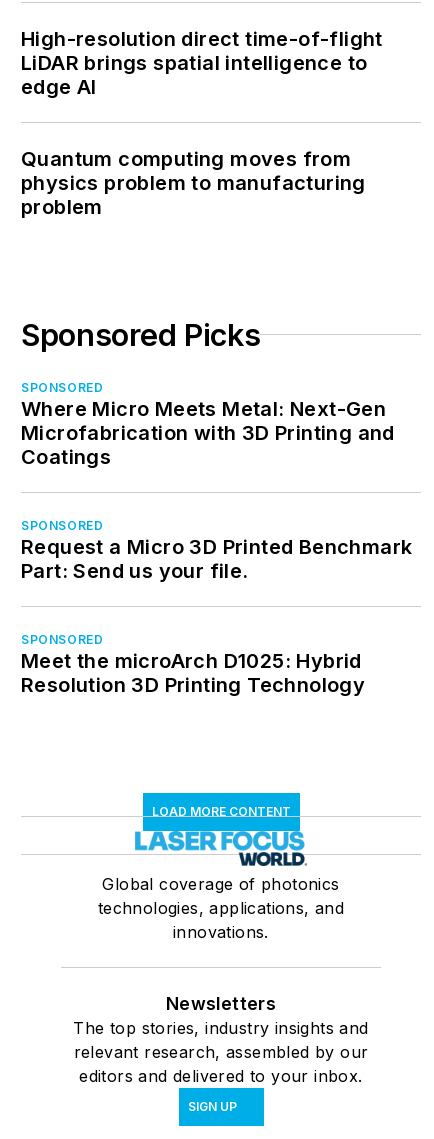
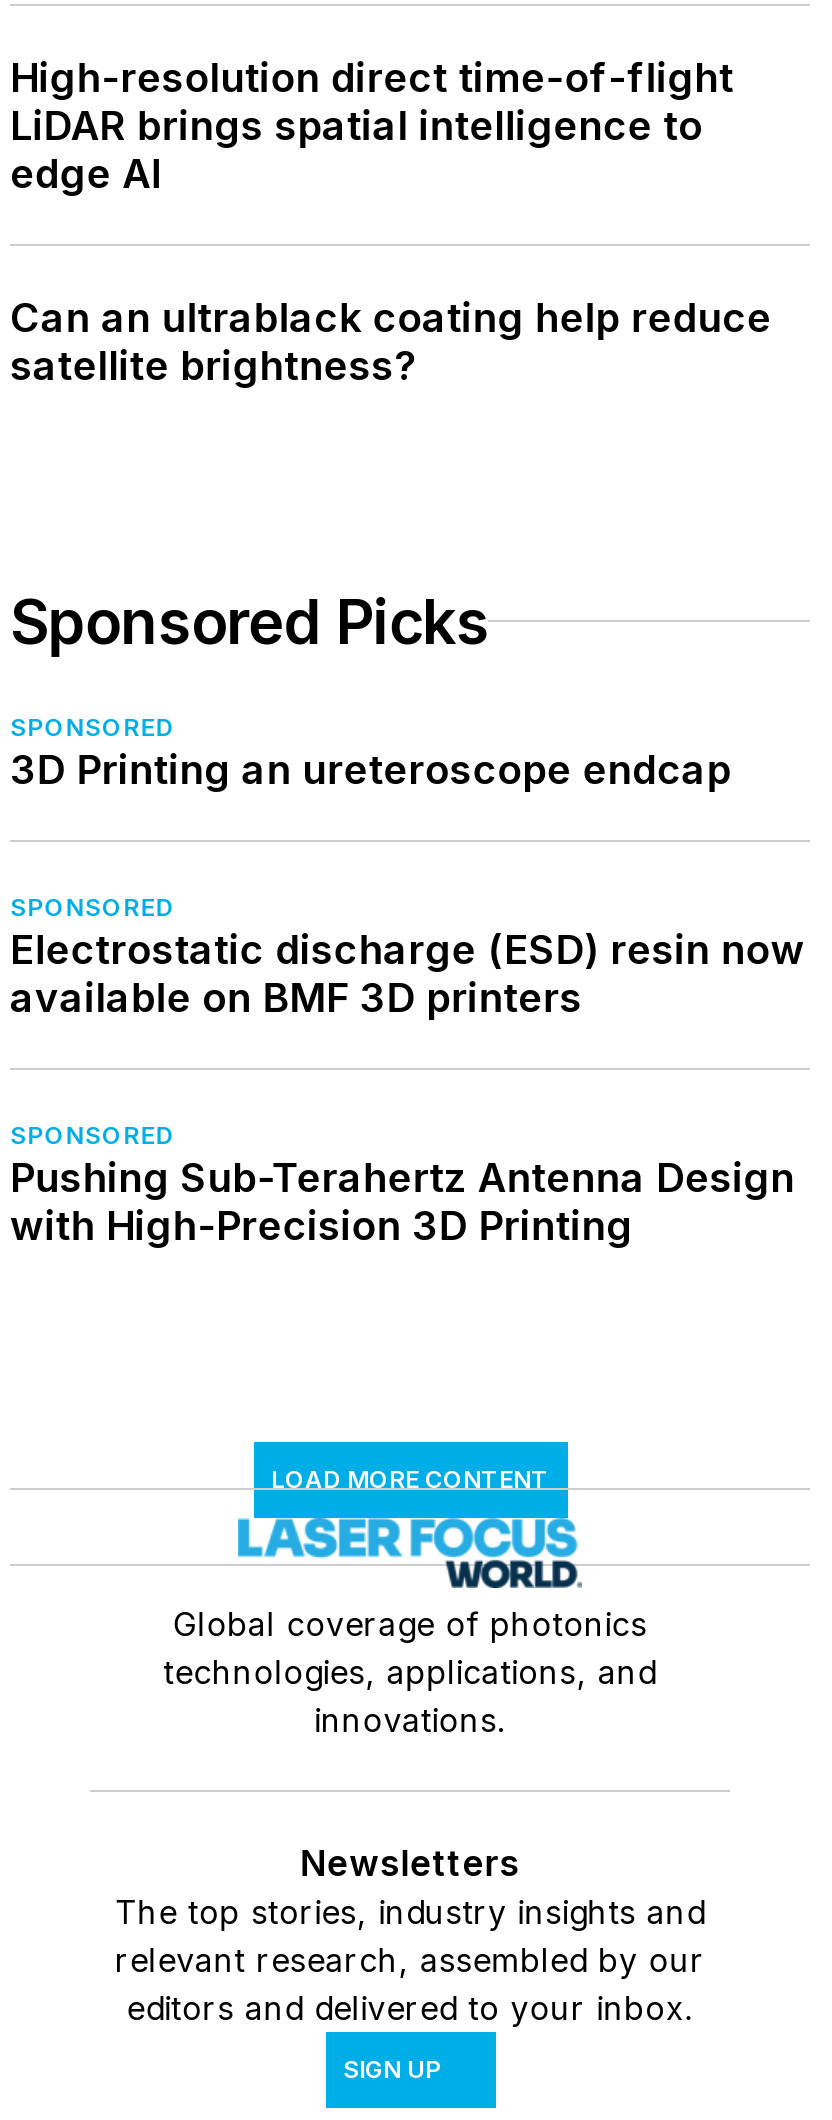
- Quantum computing moves from
- physics problem to manufacturing
- problem
+ Can an ultrablack coating help reduce
+ satellite brightness?

- Where Micro Meets Metal: Next-Gen
- Microfabrication with 3D Printing and
- Coatings
+ 3D Printing an ureteroscope endcap

- Request a Micro 3D Printed Benchmark
- Part: Send us your file.
+ Electrostatic discharge (ESD) resin now
+ available on BMF 3D printers

- Meet the microArch D1025: Hybrid
- Resolution 3D Printing Technology
+ Pushing Sub-Terahertz Antenna Design
+ with High-Precision 3D Printing
